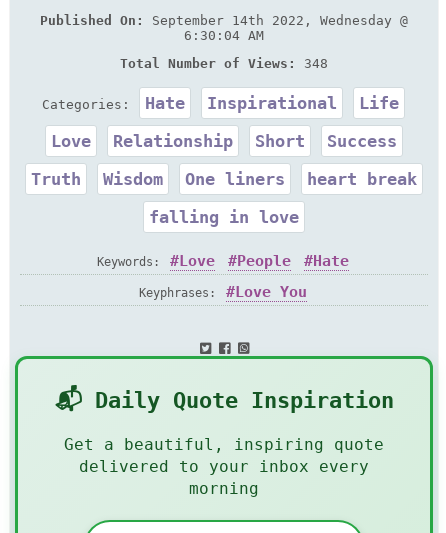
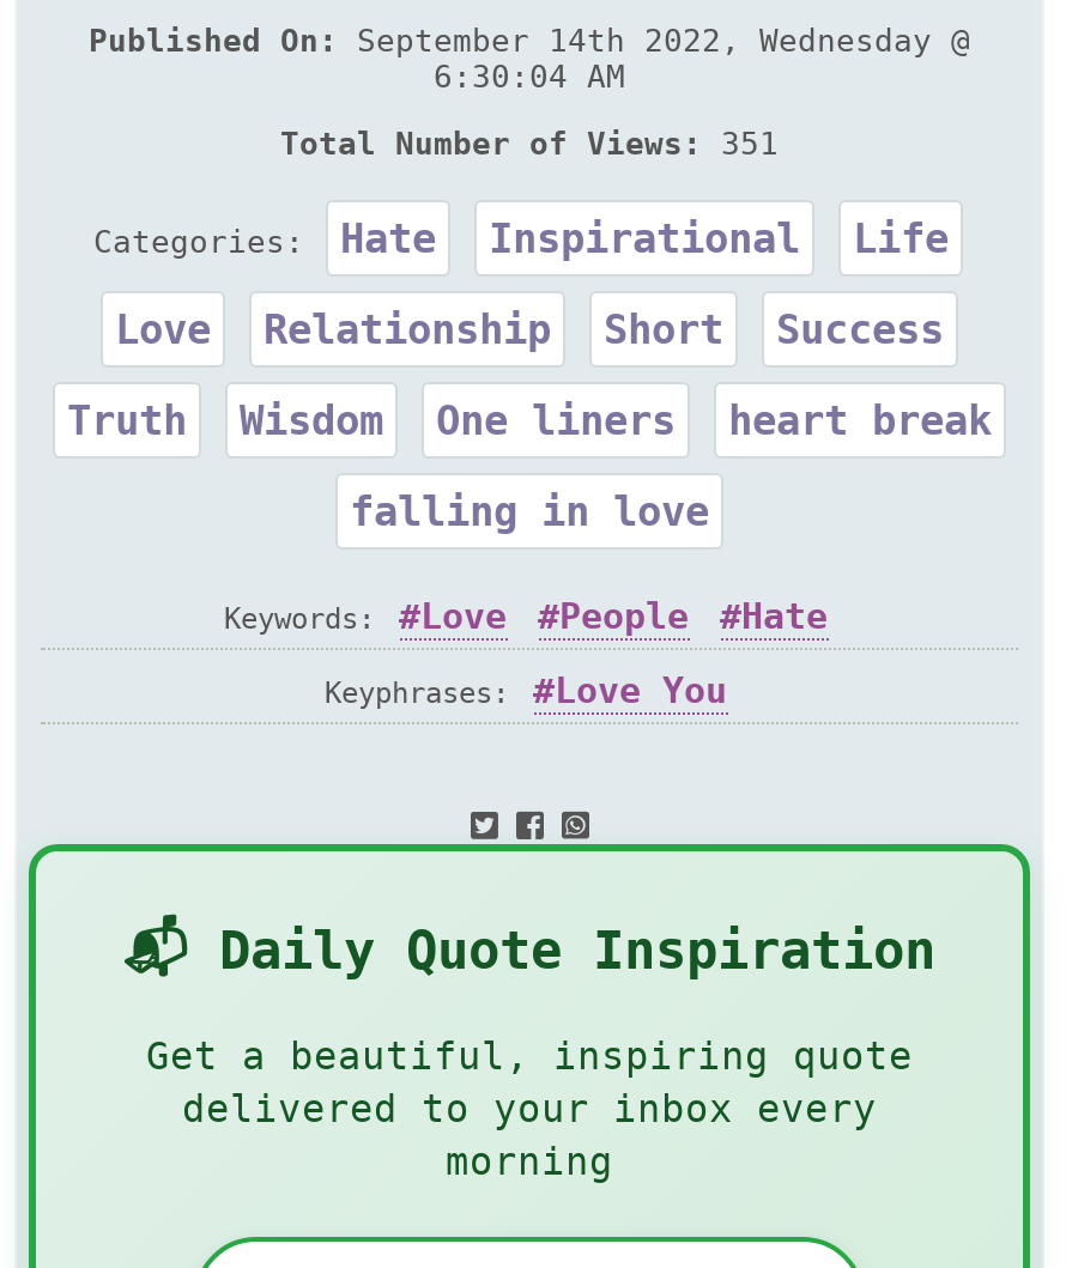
- Total Number of Views: 348
+ Total Number of Views: 351
